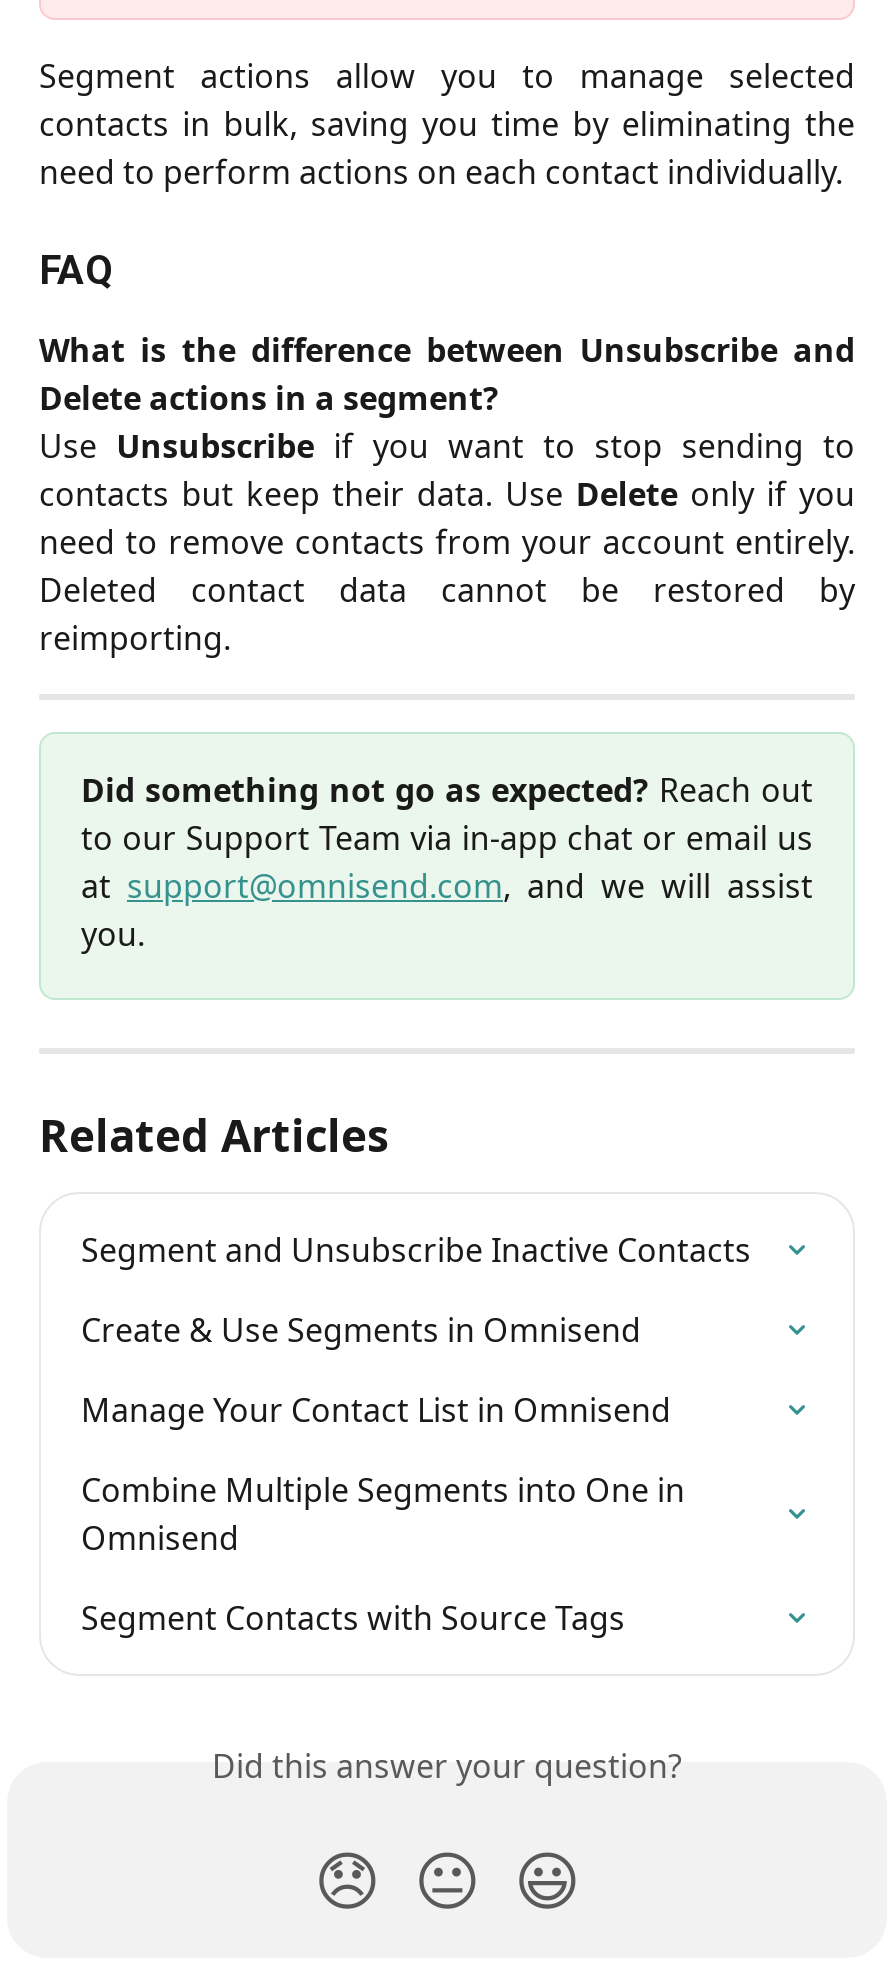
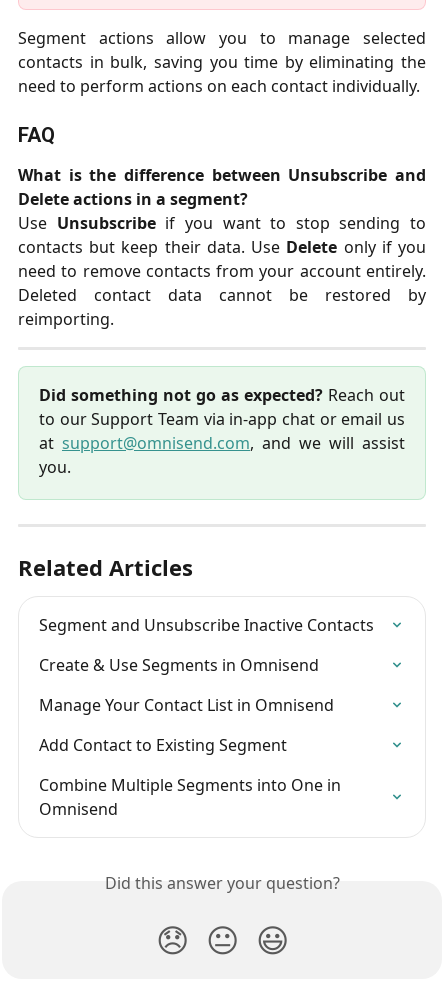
+ Add Contact to Existing Segment

moved down: Combine Multiple Segments into One in | Omnisend

- Segment Contacts with Source Tags
